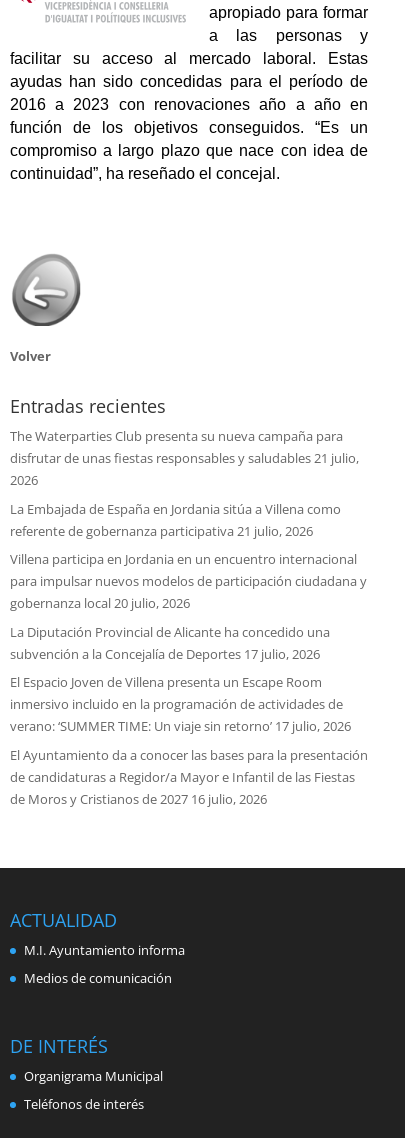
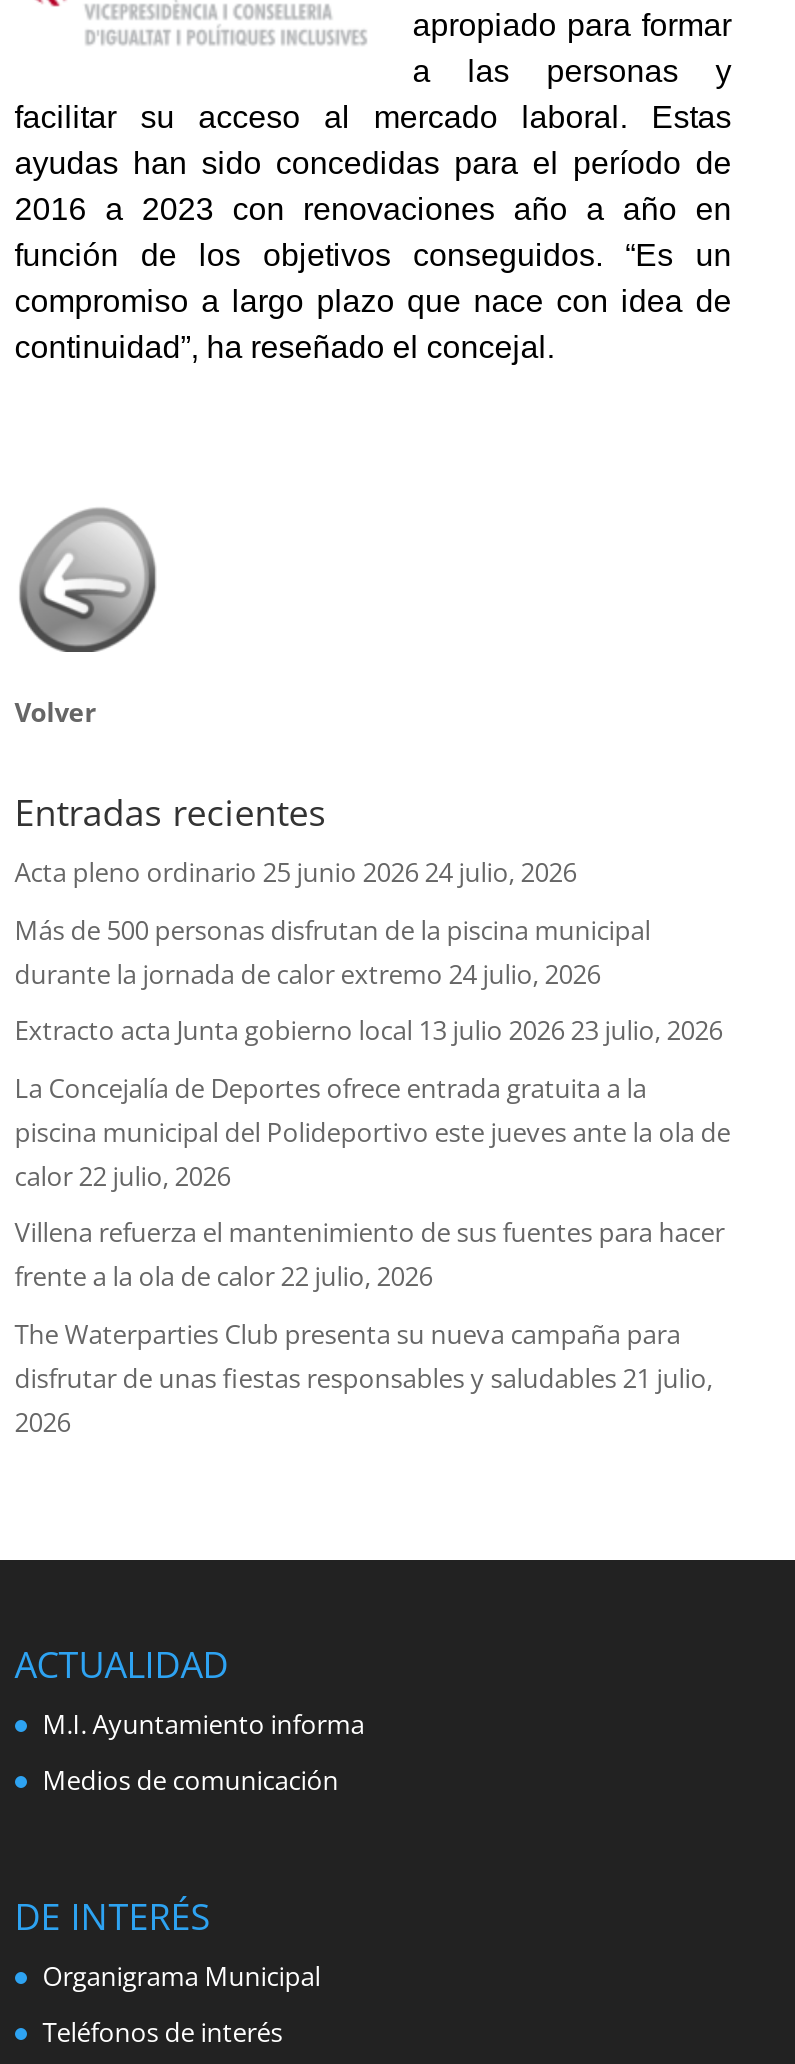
+ Acta pleno ordinario 25 junio 2026 24 julio, 2026
+ Más de 500 personas disfrutan de la piscina municipal
+ durante la jornada de calor extremo 24 julio, 2026
+ Extracto acta Junta gobierno local 13 julio 2026 23 julio, 2026
+ La Concejalía de Deportes ofrece entrada gratuita a la
+ piscina municipal del Polideportivo este jueves ante la ola de
+ calor 22 julio, 2026
+ Villena refuerza el mantenimiento de sus fuentes para hacer
+ frente a la ola de calor 22 julio, 2026

moved down: The Waterparties Club presenta su nueva campaña para | disfrutar de unas fiestas responsables y saludables 21 julio, | 2026

- La Embajada de España en Jordania sitúa a Villena como
- referente de gobernanza participativa 21 julio, 2026
- Villena participa en Jordania en un encuentro internacional
- para impulsar nuevos modelos de participación ciudadana y
- gobernanza local 20 julio, 2026
- La Diputación Provincial de Alicante ha concedido una
- subvención a la Concejalía de Deportes 17 julio, 2026
- El Espacio Joven de Villena presenta un Escape Room
- inmersivo incluido en la programación de actividades de
- verano: ‘SUMMER TIME: Un viaje sin retorno’ 17 julio, 2026
- El Ayuntamiento da a conocer las bases para la presentación
- de candidaturas a Regidor/a Mayor e Infantil de las Fiestas
- de Moros y Cristianos de 2027 16 julio, 2026
